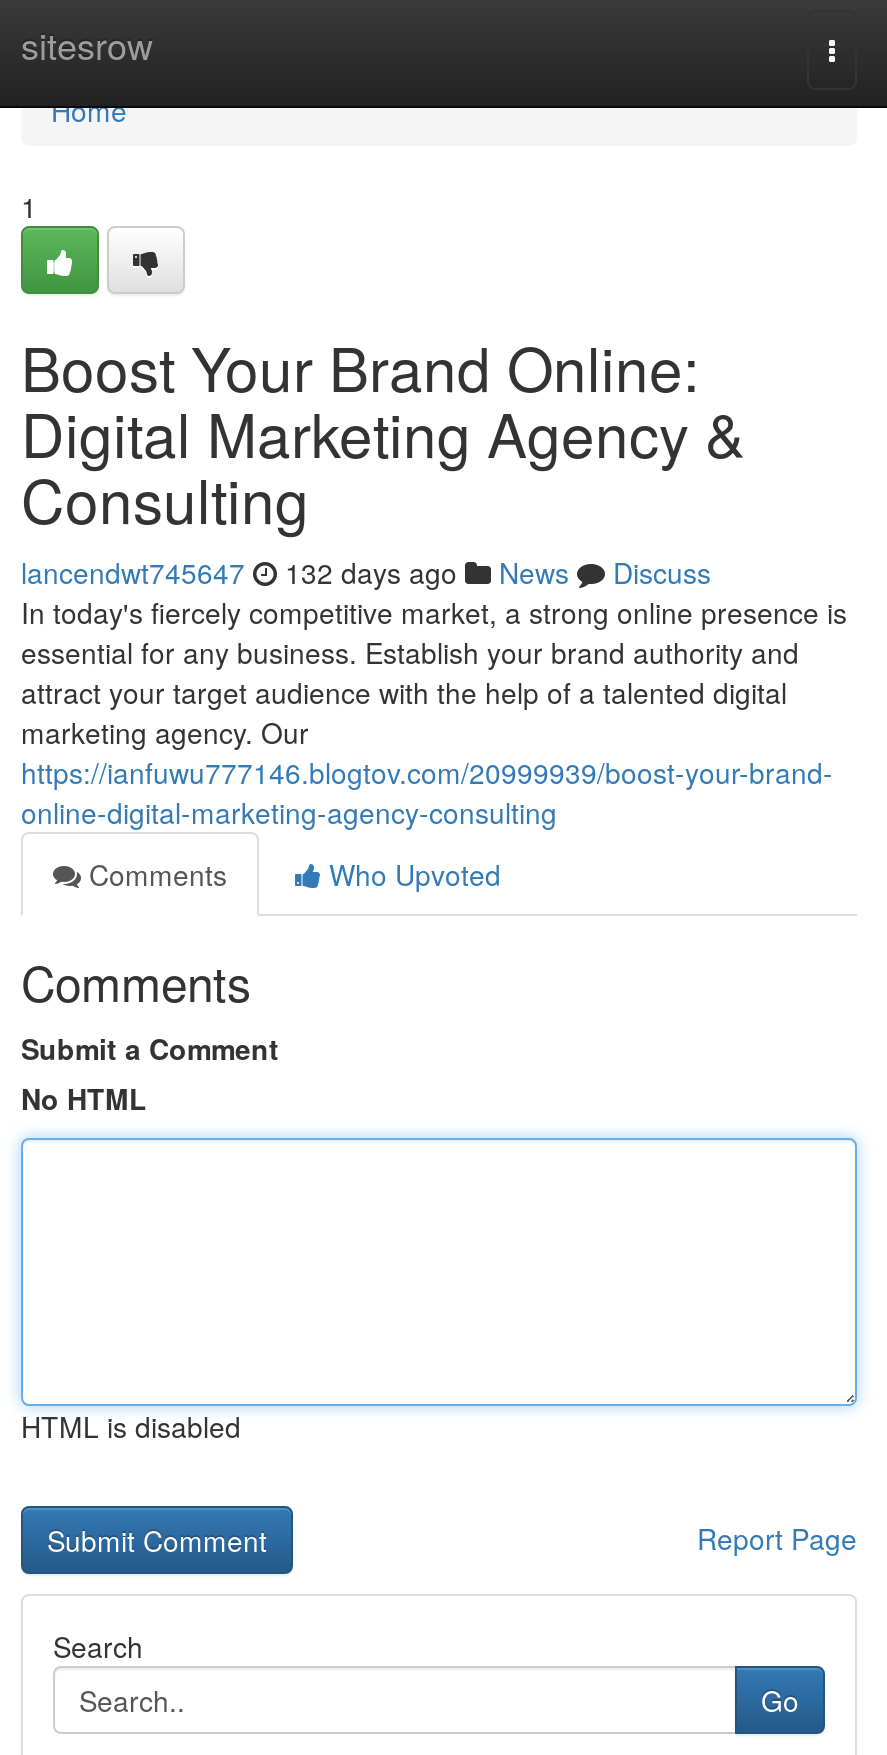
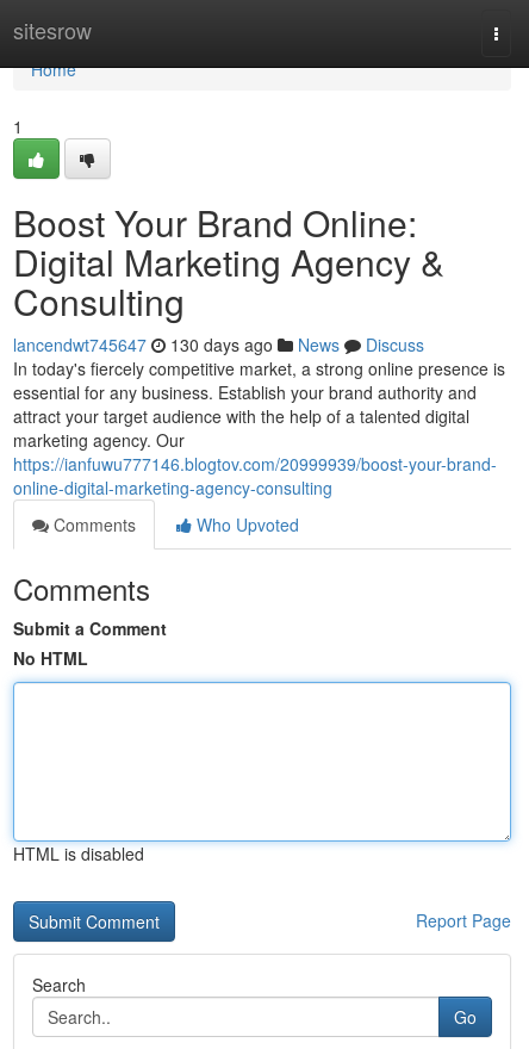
- lancendwt745647 132 days ago News Discuss
+ lancendwt745647 130 days ago News Discuss
